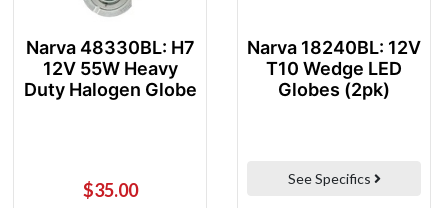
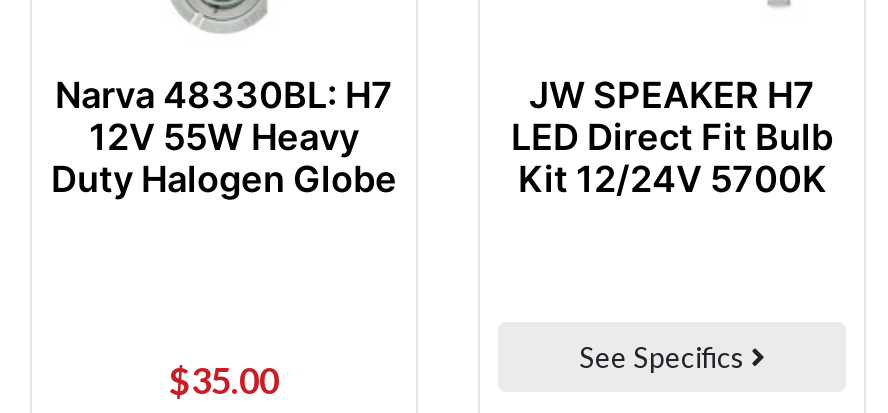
- Narva 18240BL: 12V
- T10 Wedge LED
- Globes (2pk)
+ JW SPEAKER H7
+ LED Direct Fit Bulb
+ Kit 12/24V 5700K
